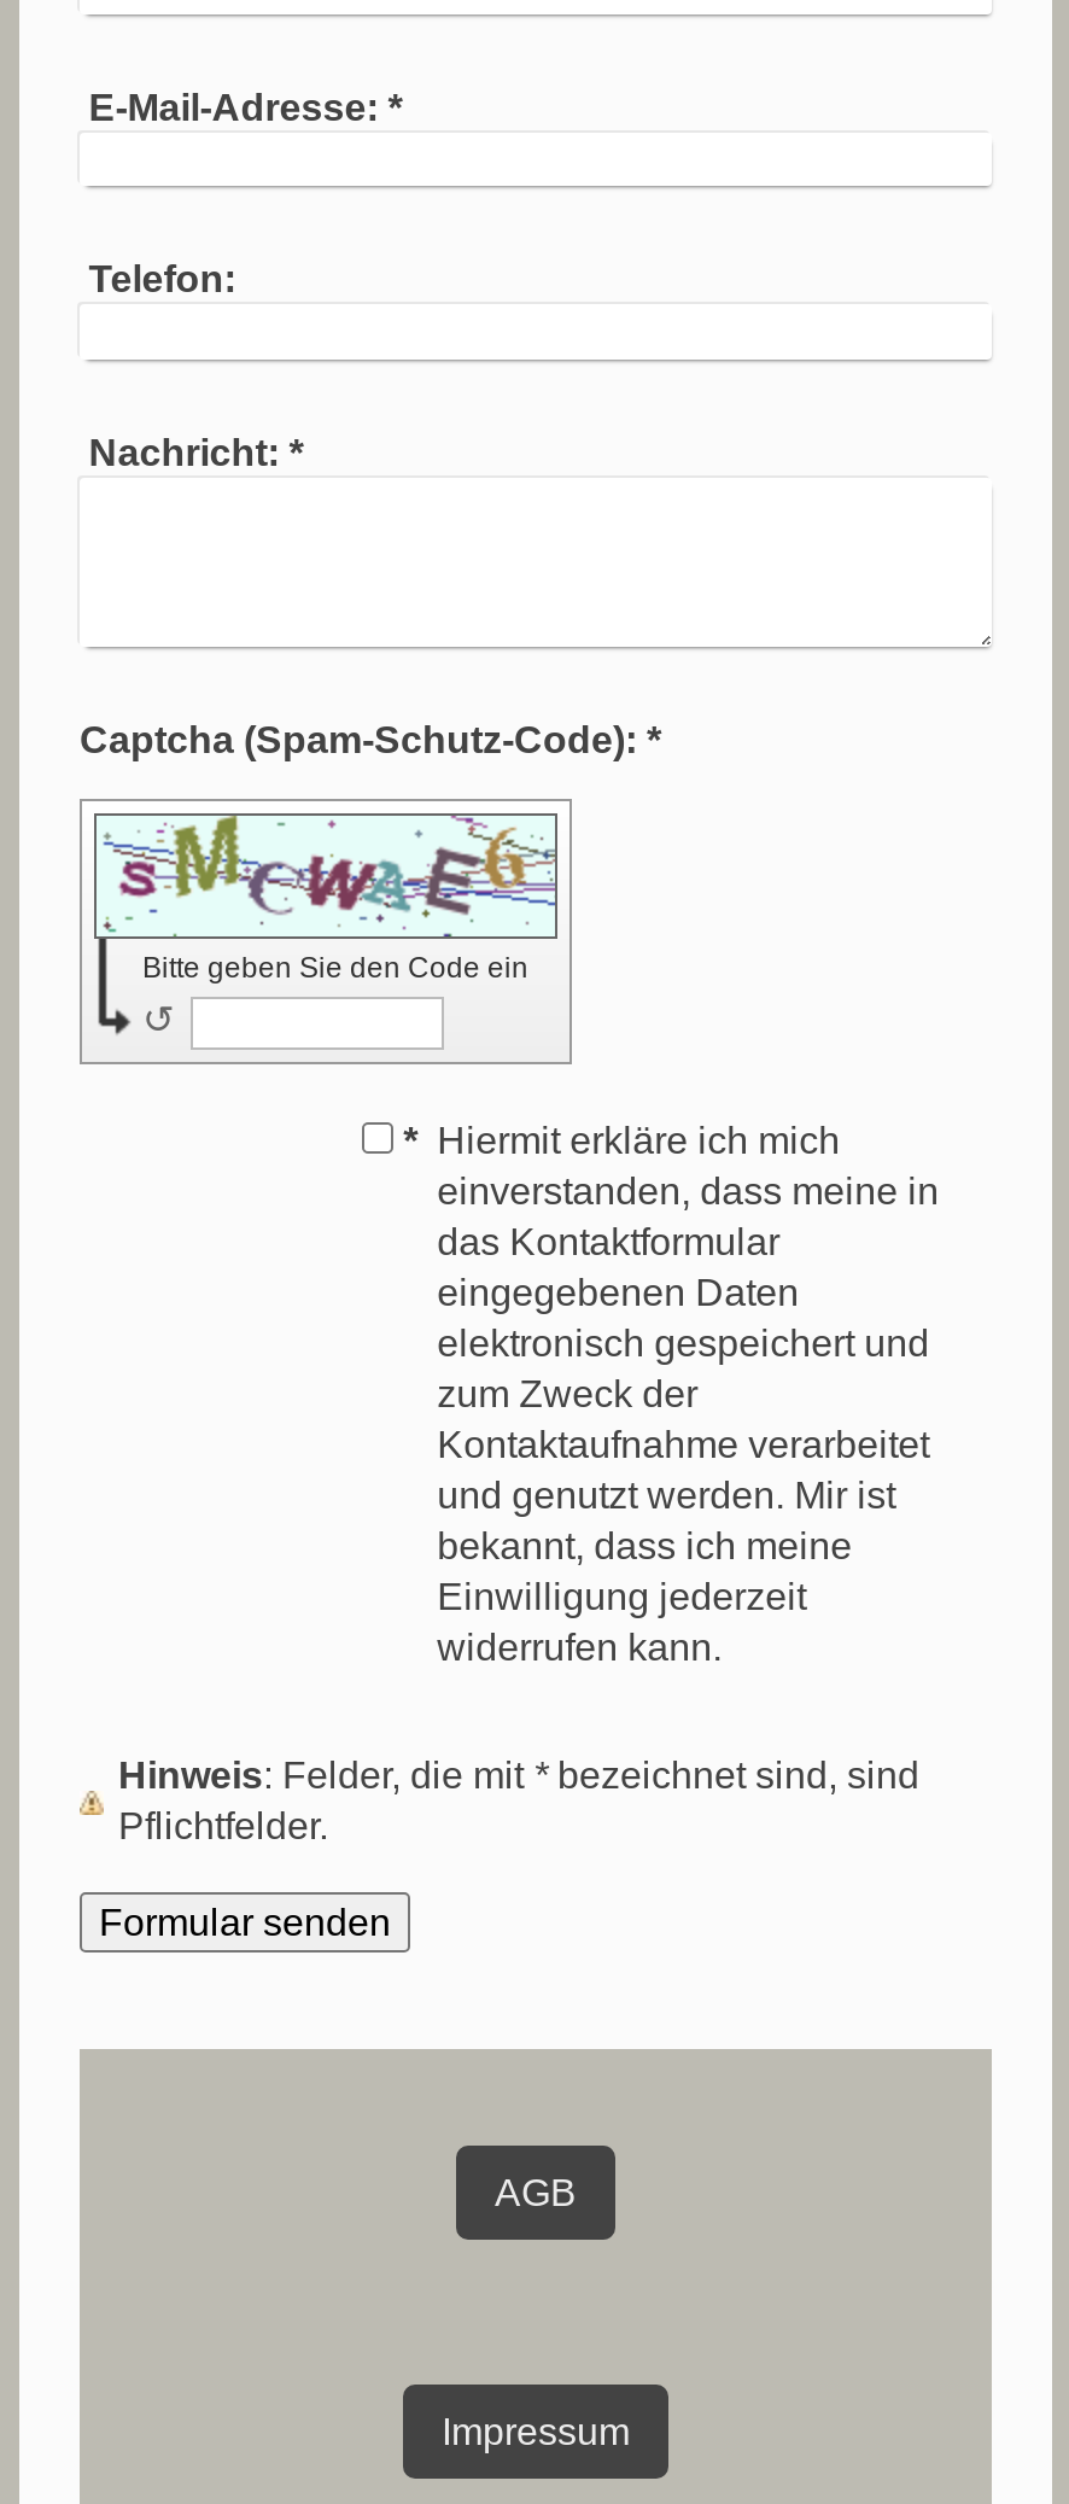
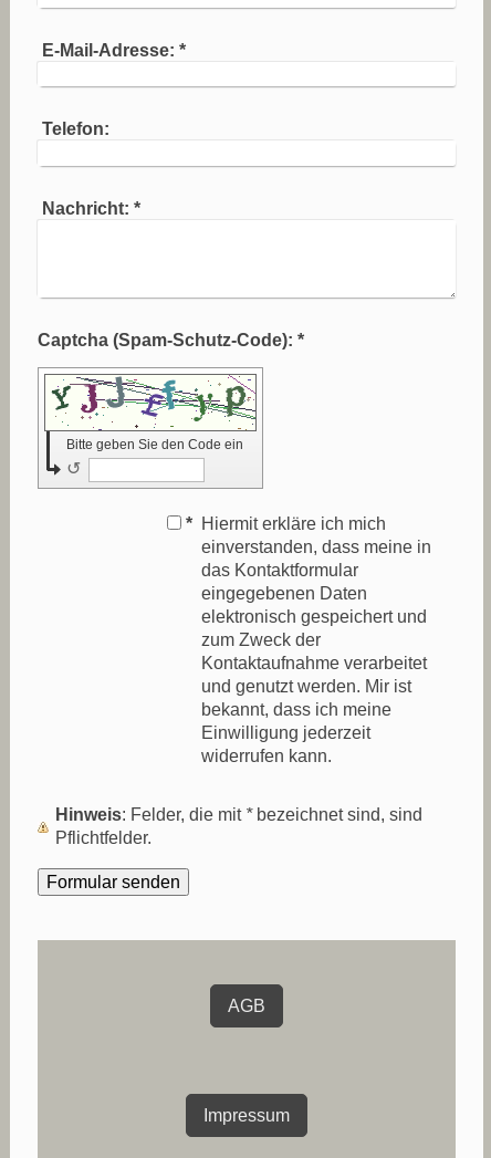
- [image]
+ [image]
